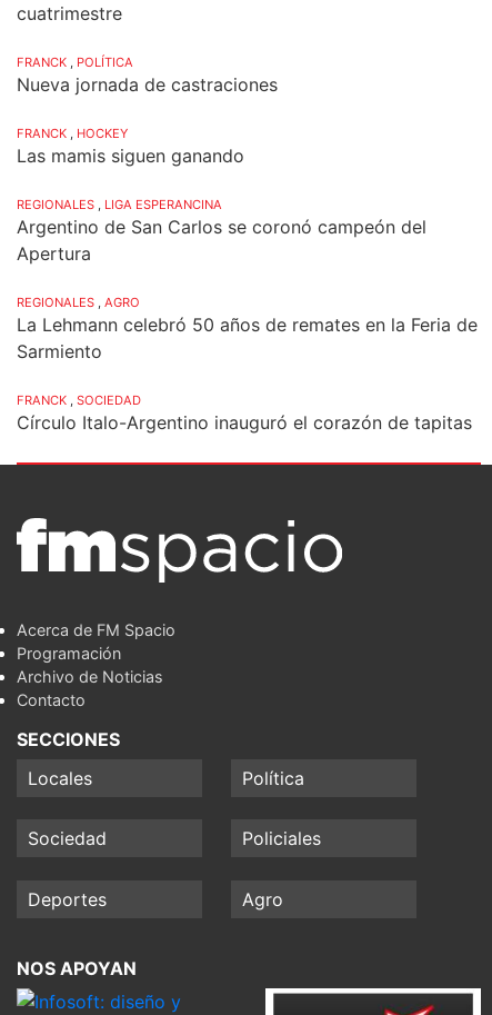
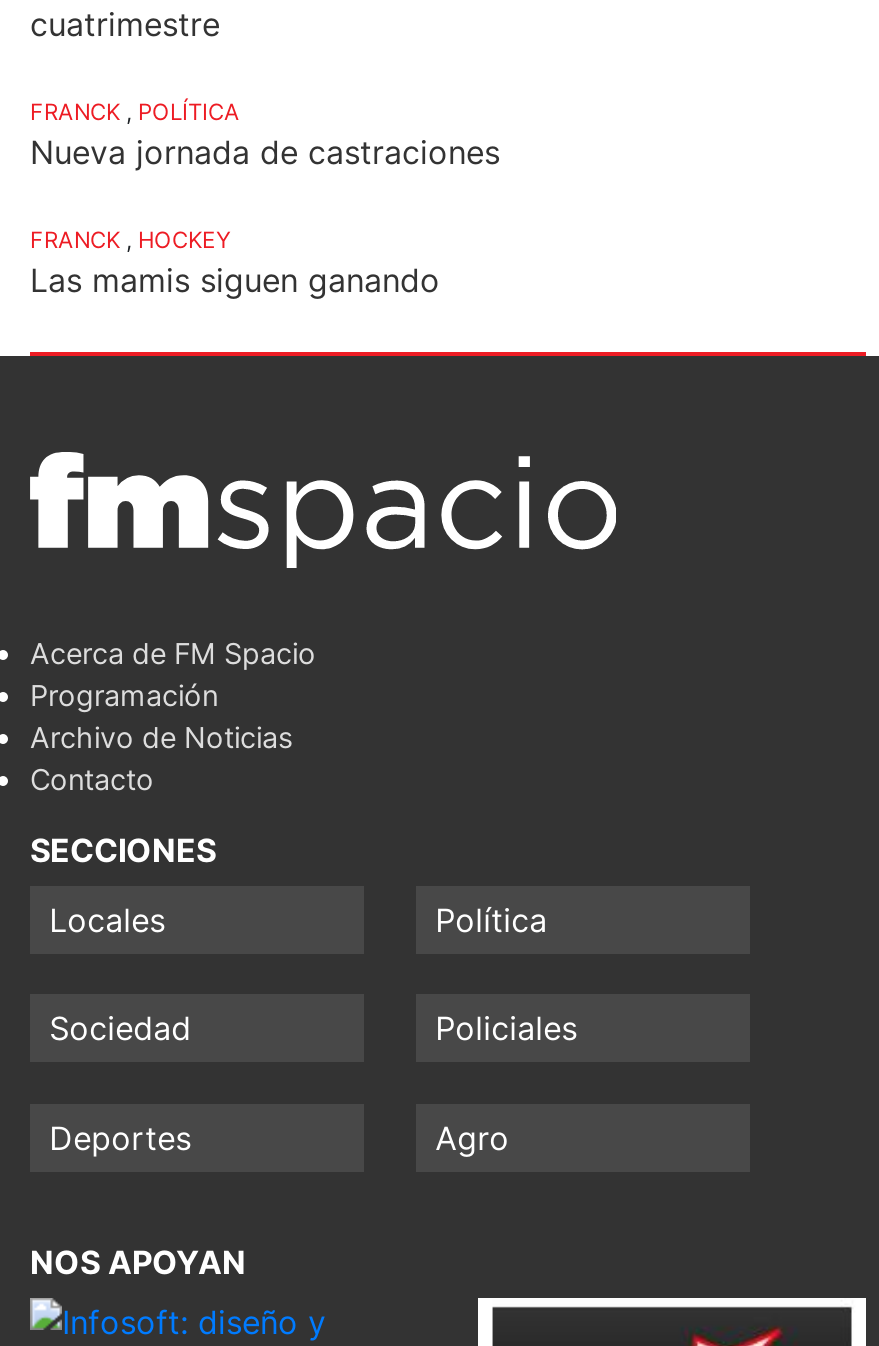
- REGIONALES , LIGA ESPERANCINA
- Argentino de San Carlos se coronó campeón del
- Apertura
- REGIONALES , AGRO
- La Lehmann celebró 50 años de remates en la Feria de
- Sarmiento
- FRANCK , SOCIEDAD
- Círculo Italo-Argentino inauguró el corazón de tapitas
